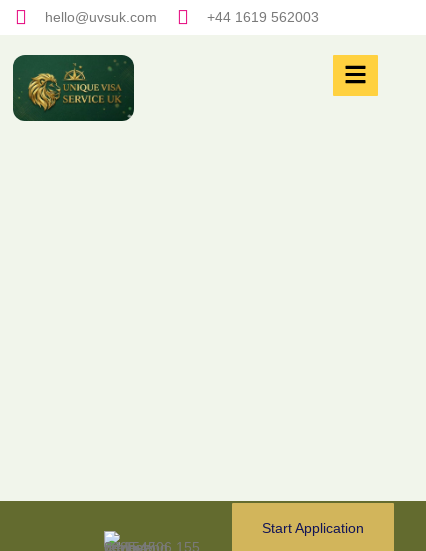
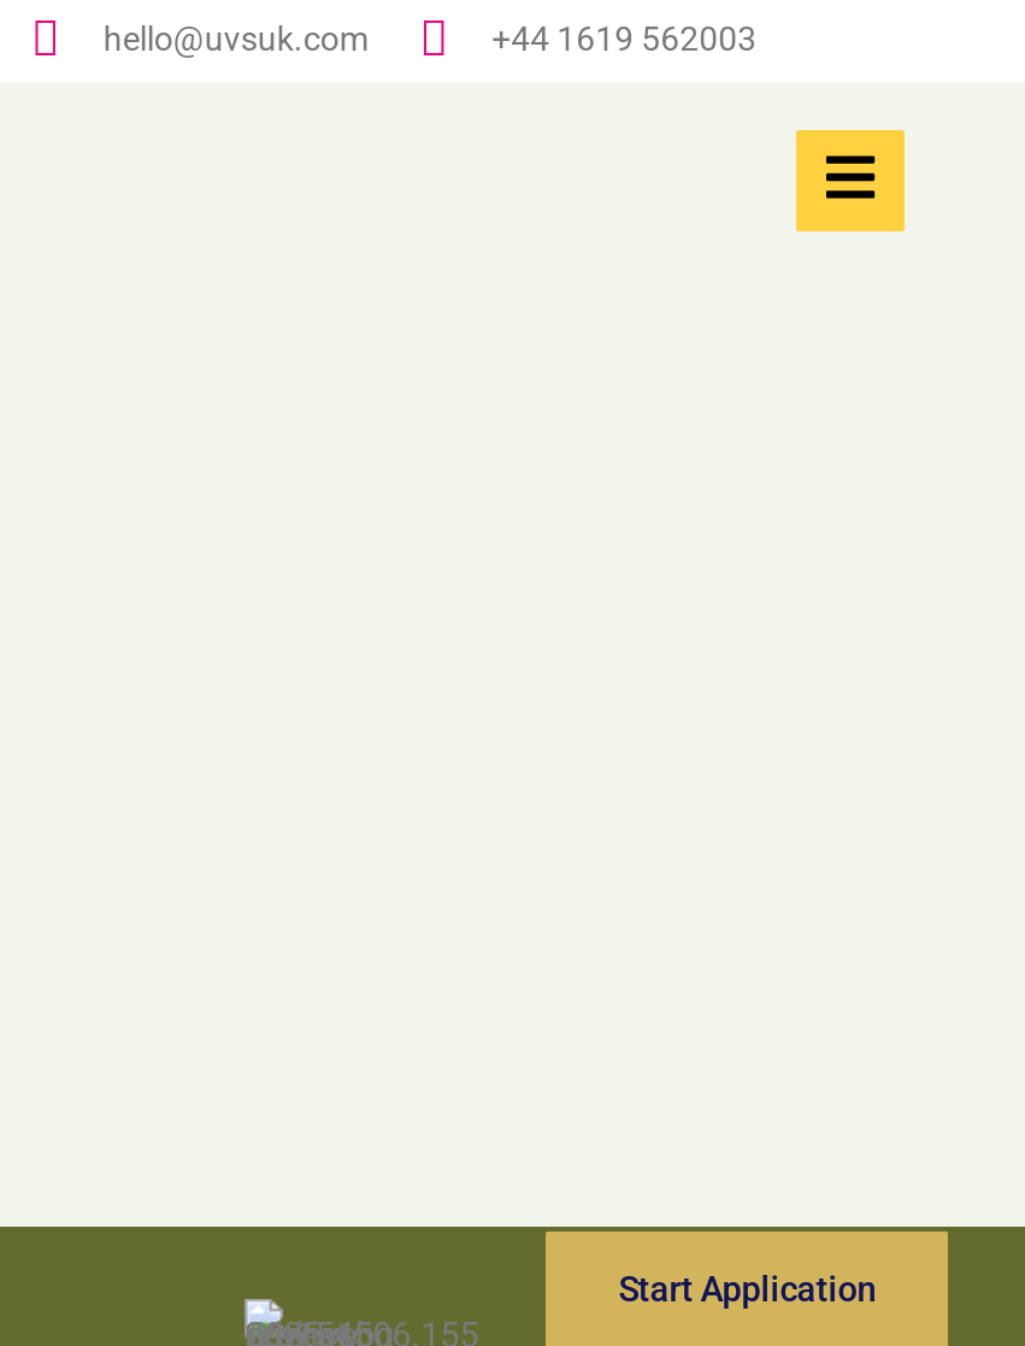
- [image]
